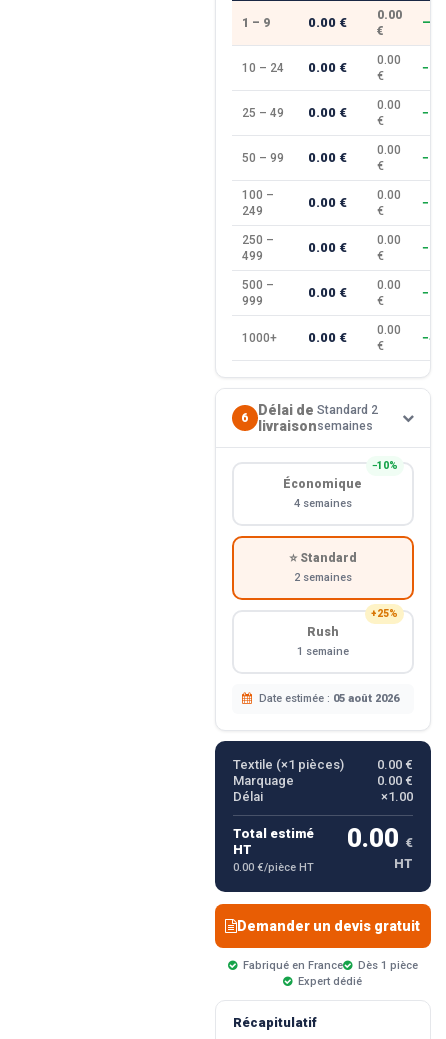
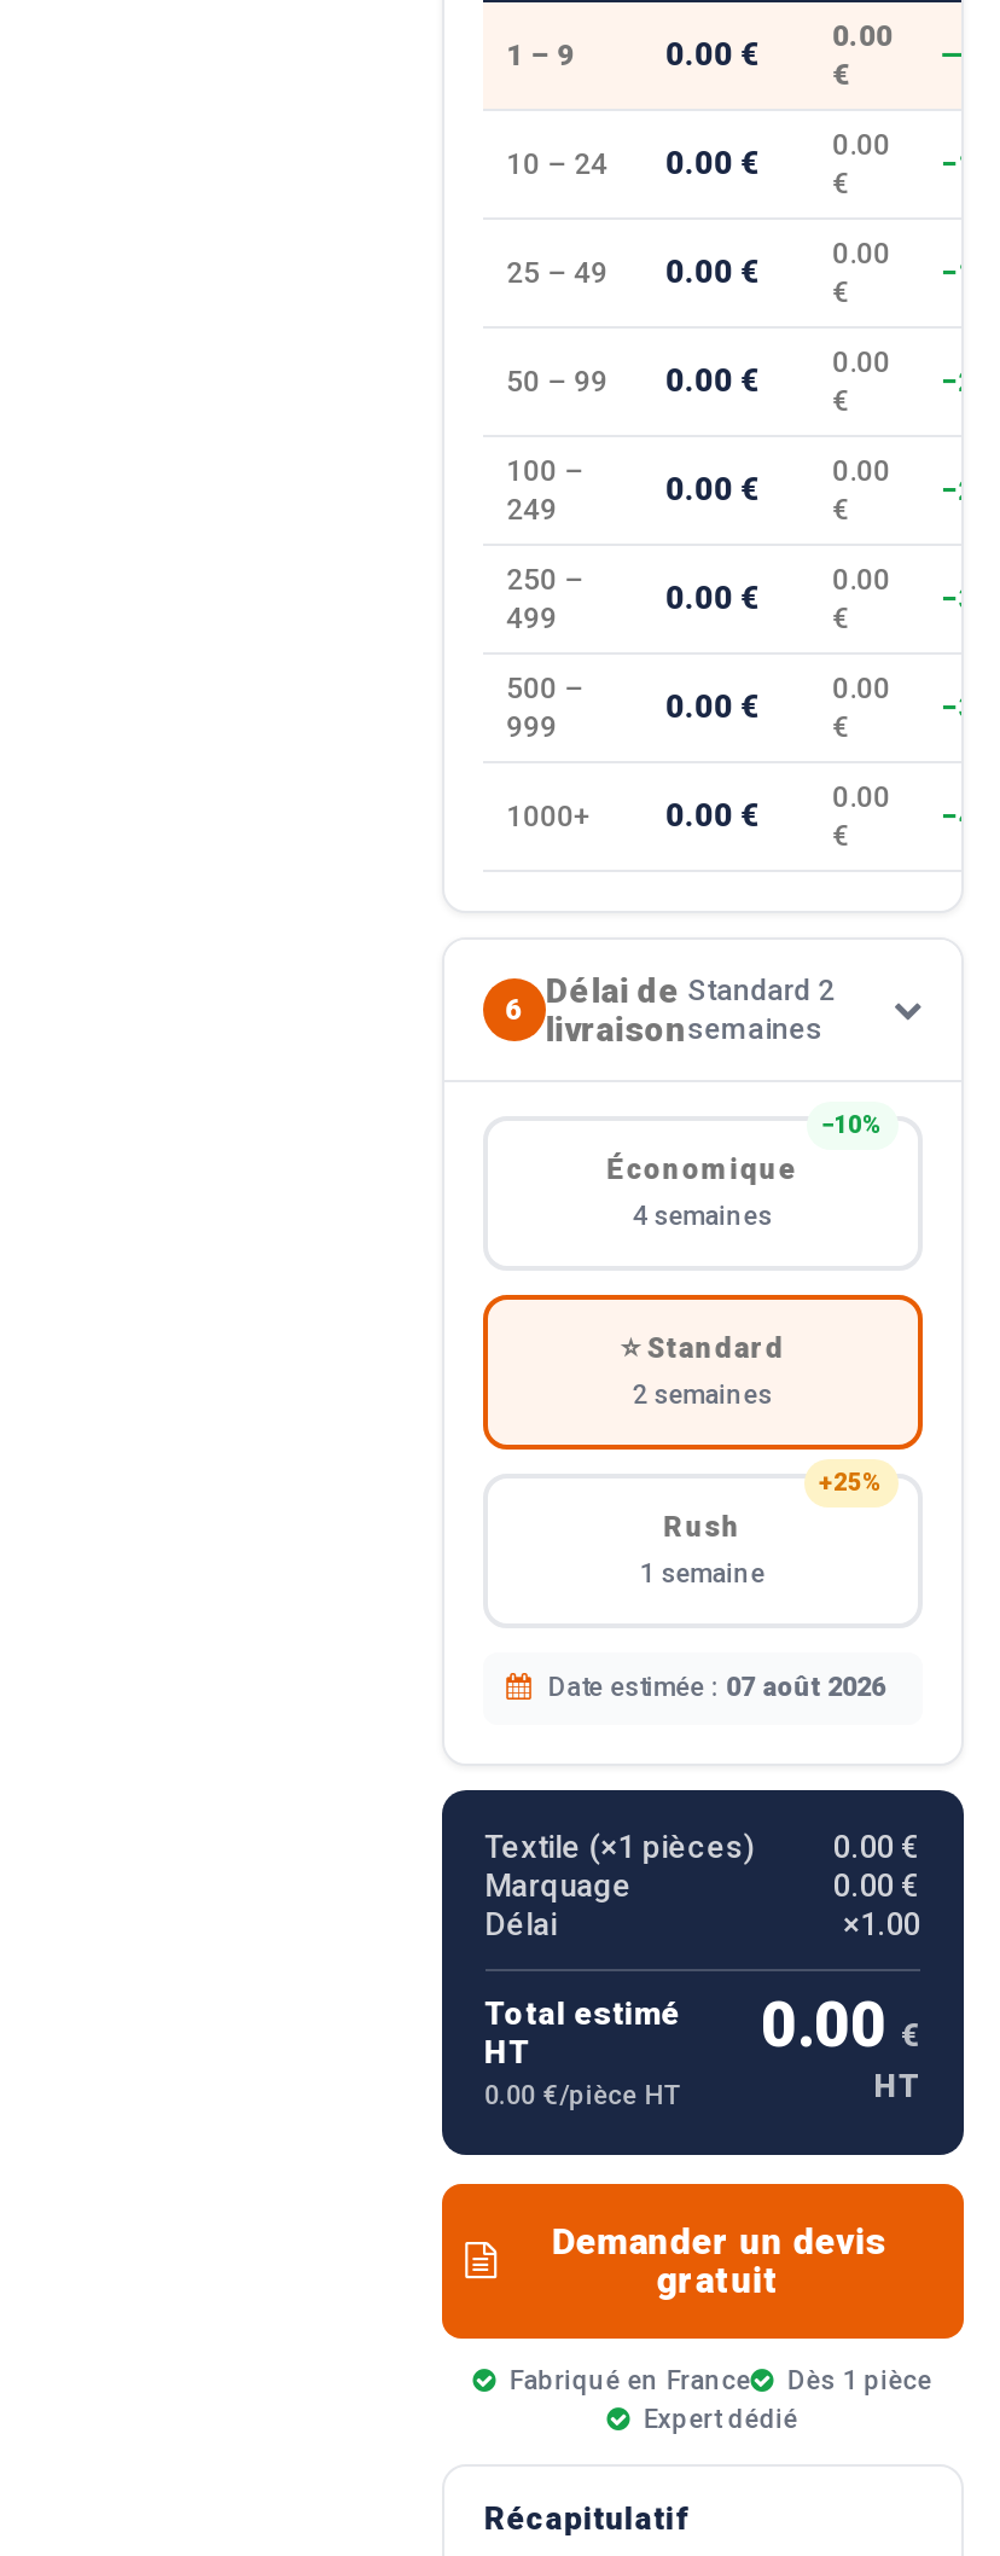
- Date estimée : 05 août 2026
+ Date estimée : 07 août 2026
